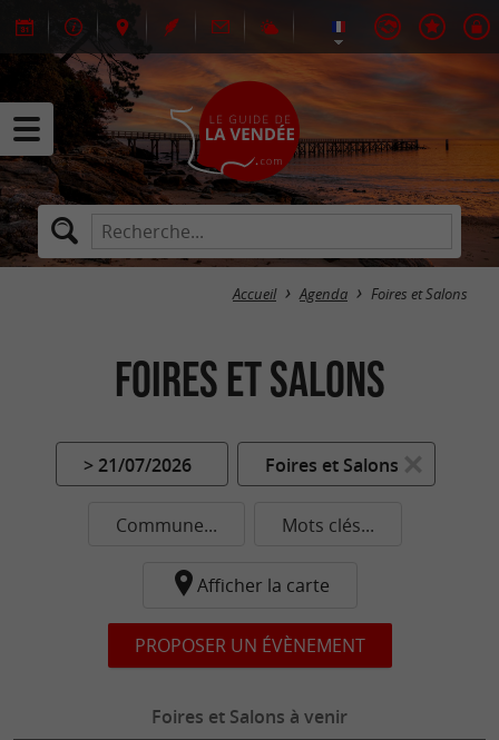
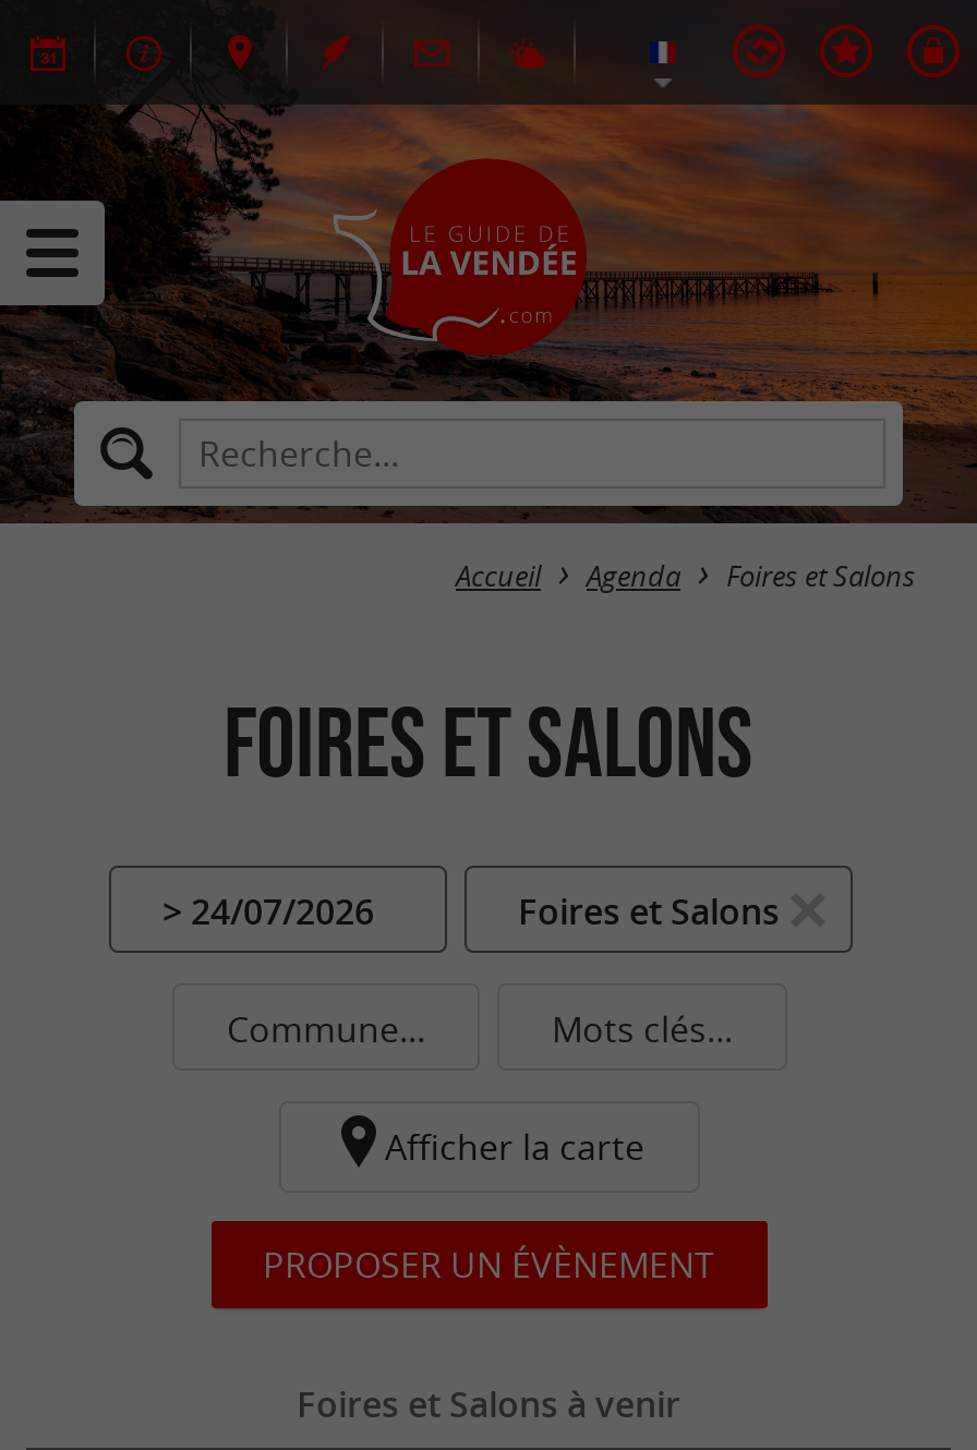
- > 21/07/2026
+ > 24/07/2026
